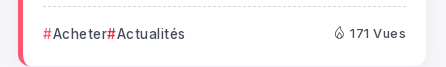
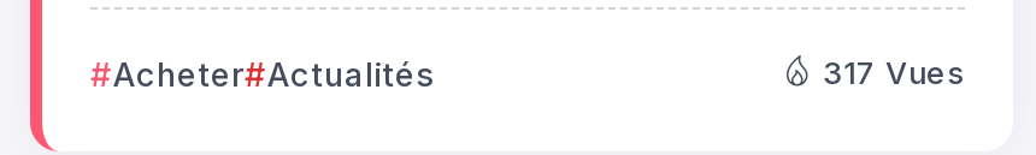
- 171 Vues
+ 317 Vues
